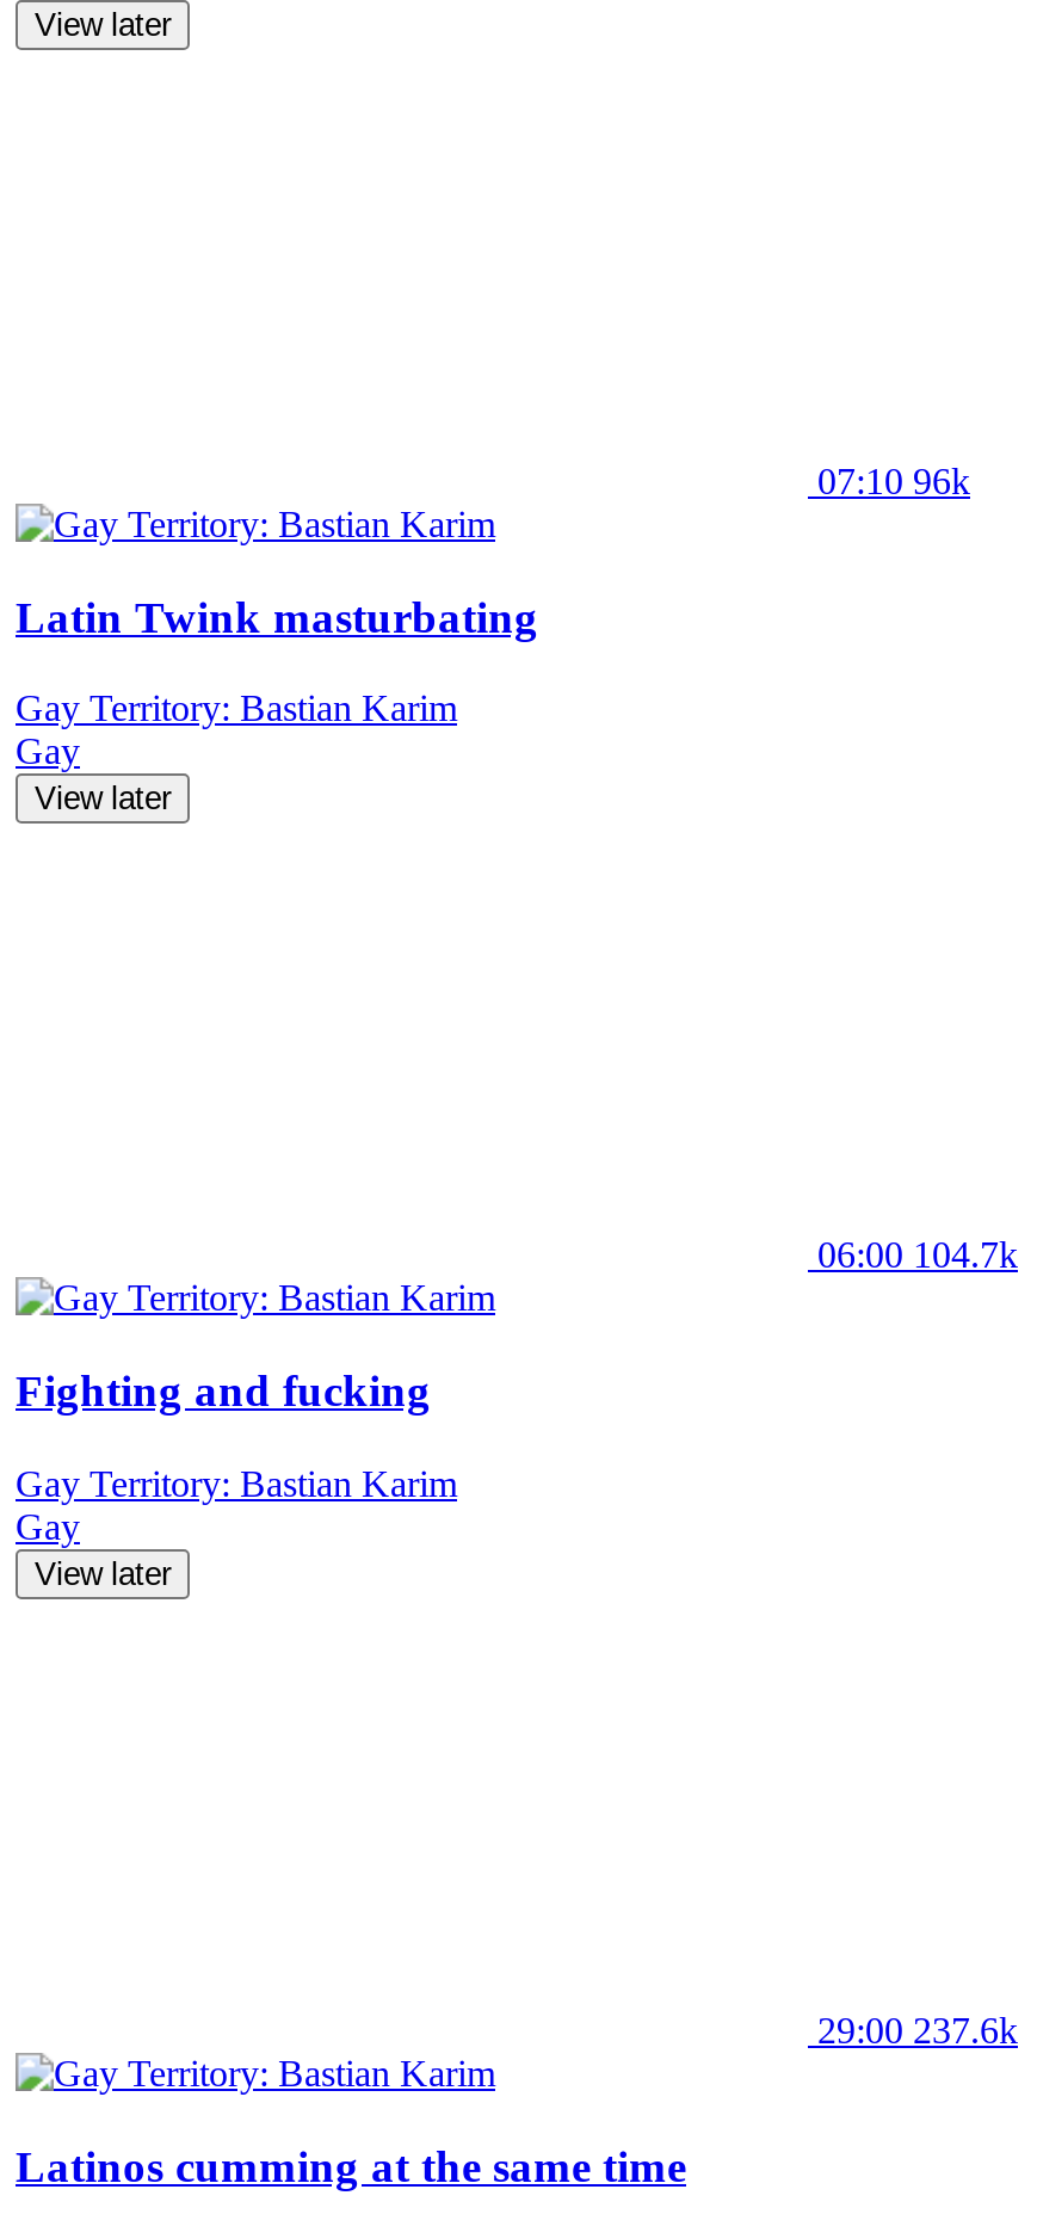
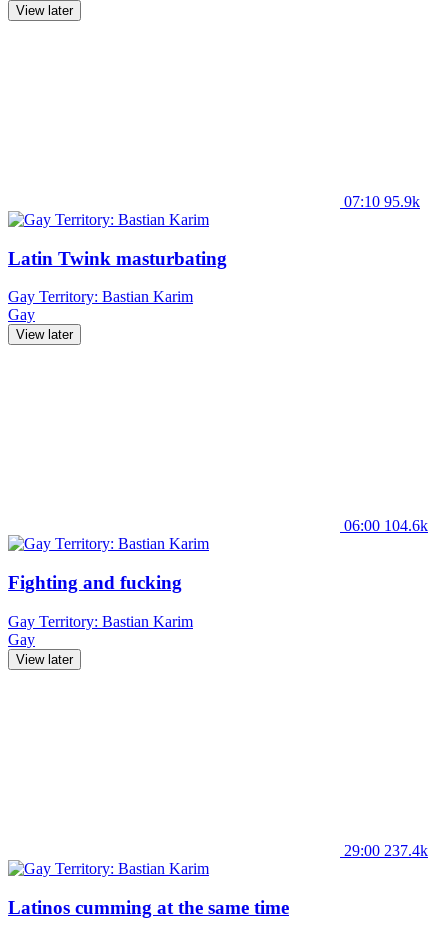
- 07:10 96k
+ 07:10 95.9k

- 06:00 104.7k
+ 06:00 104.6k

- 29:00 237.6k
+ 29:00 237.4k
